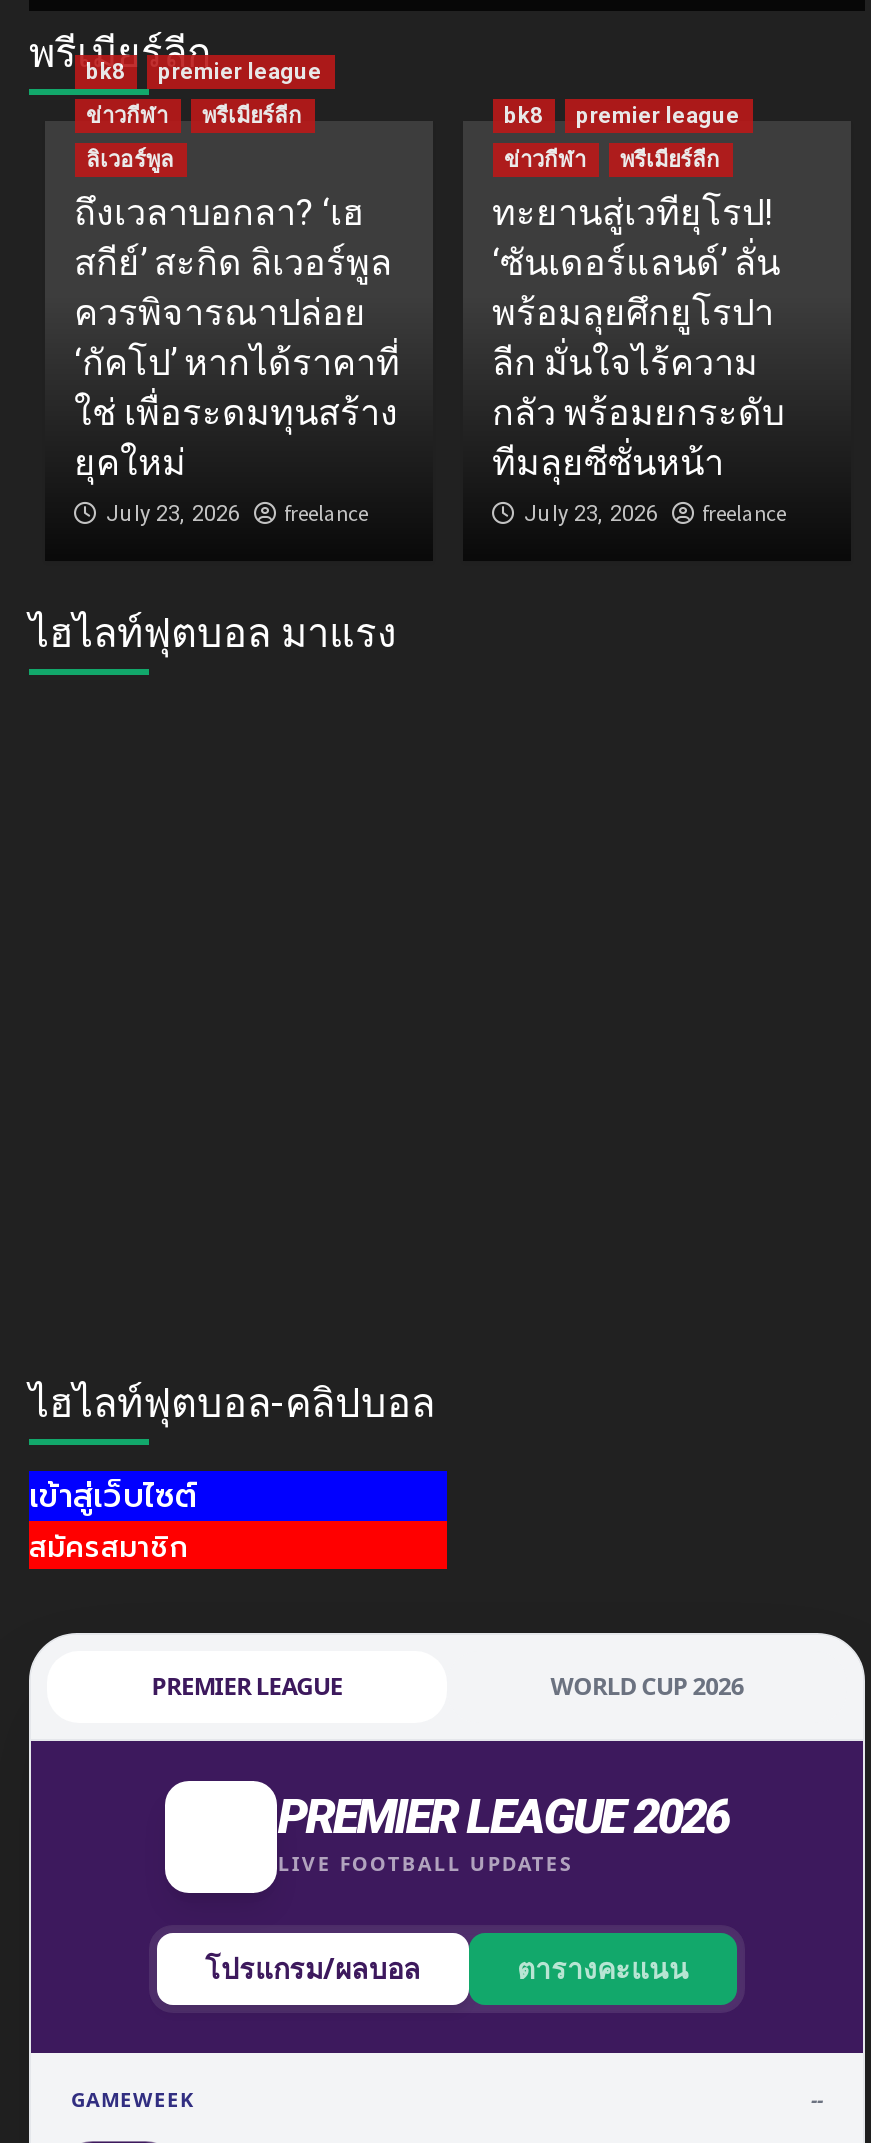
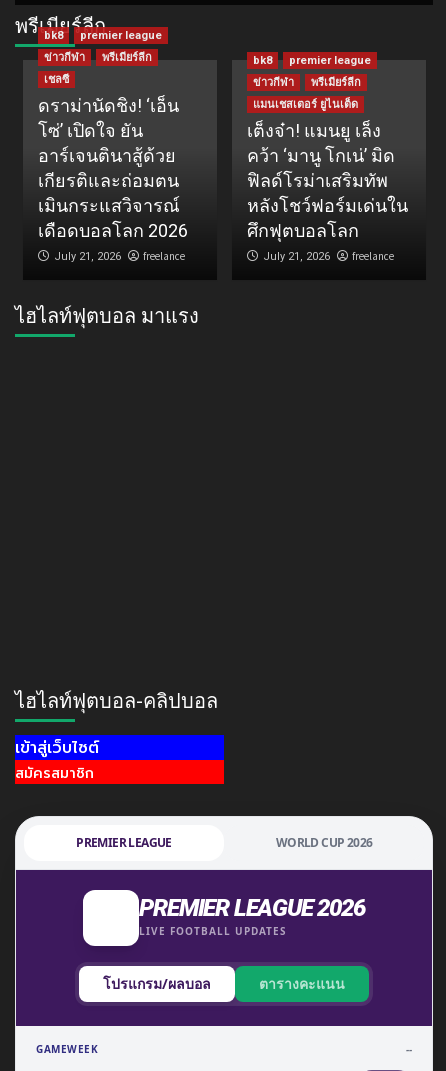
- ลิเวอร์พูล
- ถึงเวลาบอกลา? ‘เฮ
- สกีย์’ สะกิด ลิเวอร์พูล
- ควรพิจารณาปล่อย
- ‘กัคโป’ หากได้ราคาที่
- ใช่ เพื่อระดมทุนสร้าง
- ยุคใหม่
- July 23, 2026
+ เชลซี
+ ดราม่านัดชิง! ‘เอ็น
+ โซ่’ เปิดใจ ยัน
+ อาร์เจนตินาสู้ด้วย
+ เกียรติและถ่อมตน
+ เมินกระแสวิจารณ์
+ เดือดบอลโลก 2026
+ July 21, 2026

- ทะยานสู่เวทียุโรป!
- ‘ซันเดอร์แลนด์’ ลั่น
- พร้อมลุยศึกยูโรปา
- ลีก มั่นใจไร้ความ
- กลัว พร้อมยกระดับ
- ทีมลุยซีซั่นหน้า
- July 23, 2026
+ แมนเชสเตอร์ ยูไนเต็ด
+ เต็งจ๋า! แมนยู เล็ง
+ คว้า ‘มานู โกเน่’ มิด
+ ฟิลด์โรม่าเสริมทัพ
+ หลังโชว์ฟอร์มเด่นใน
+ ศึกฟุตบอลโลก
+ July 21, 2026
